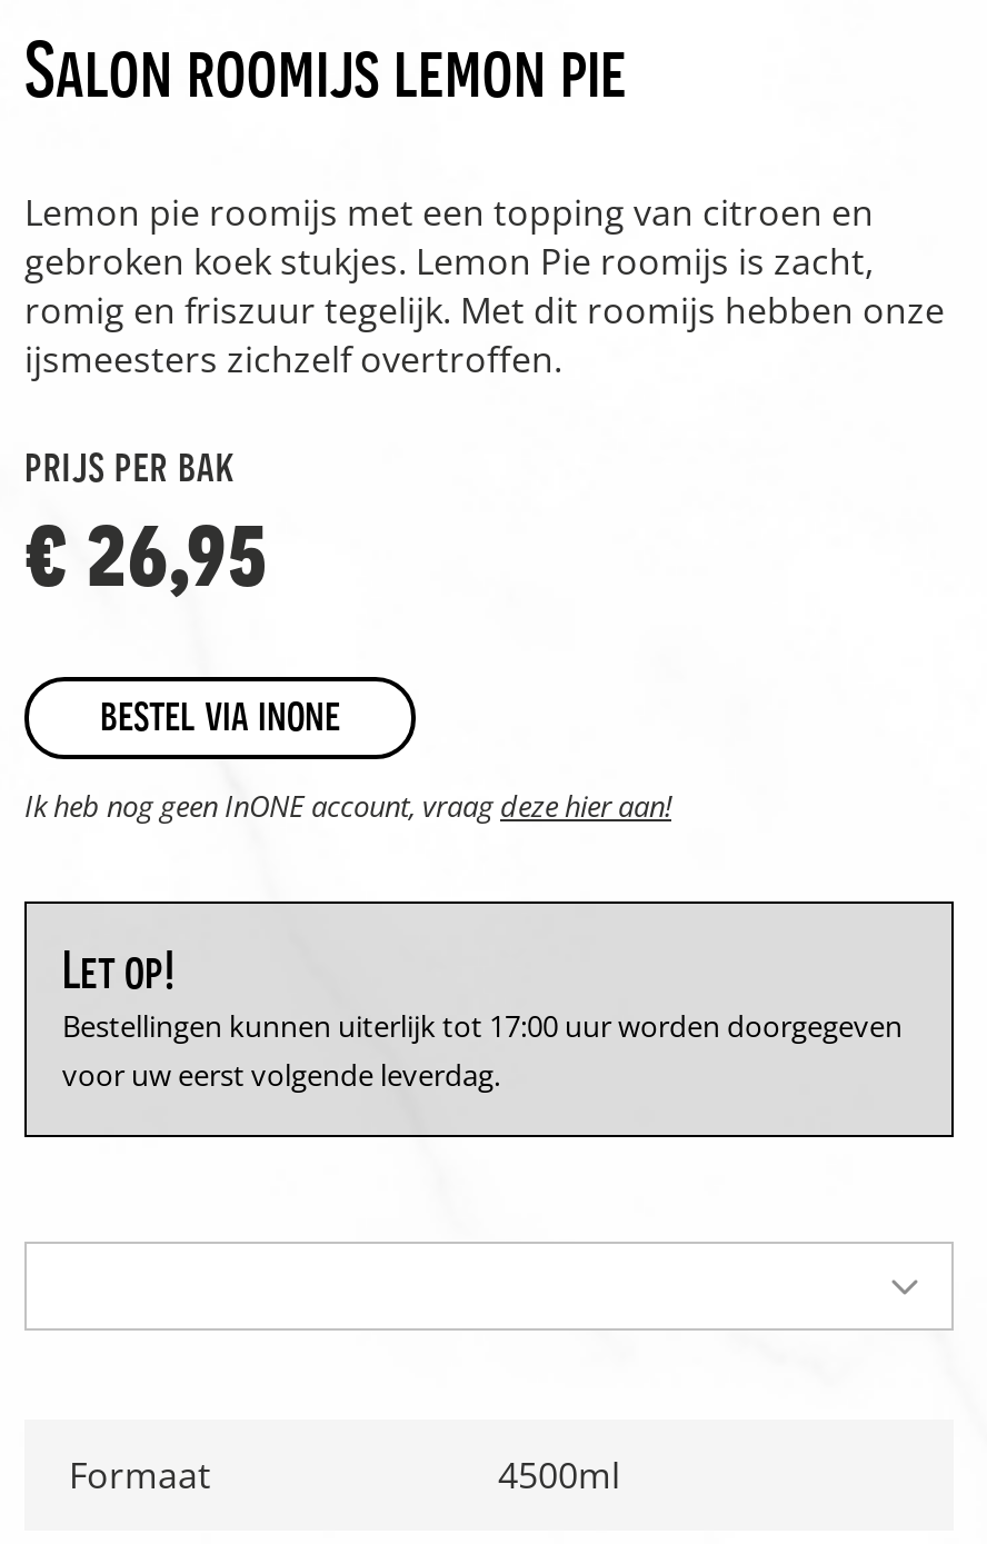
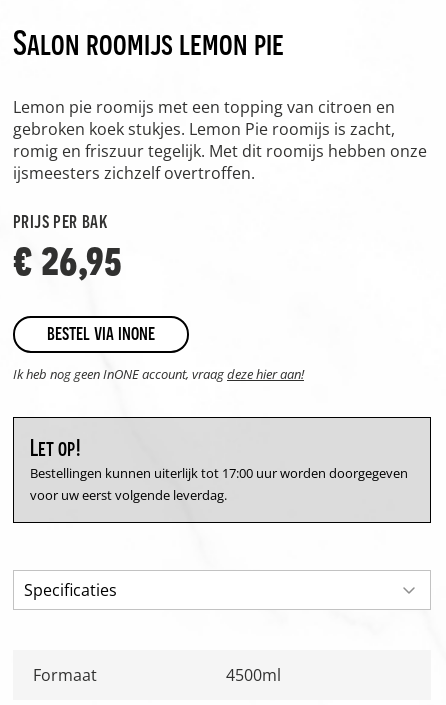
+ Specificaties
